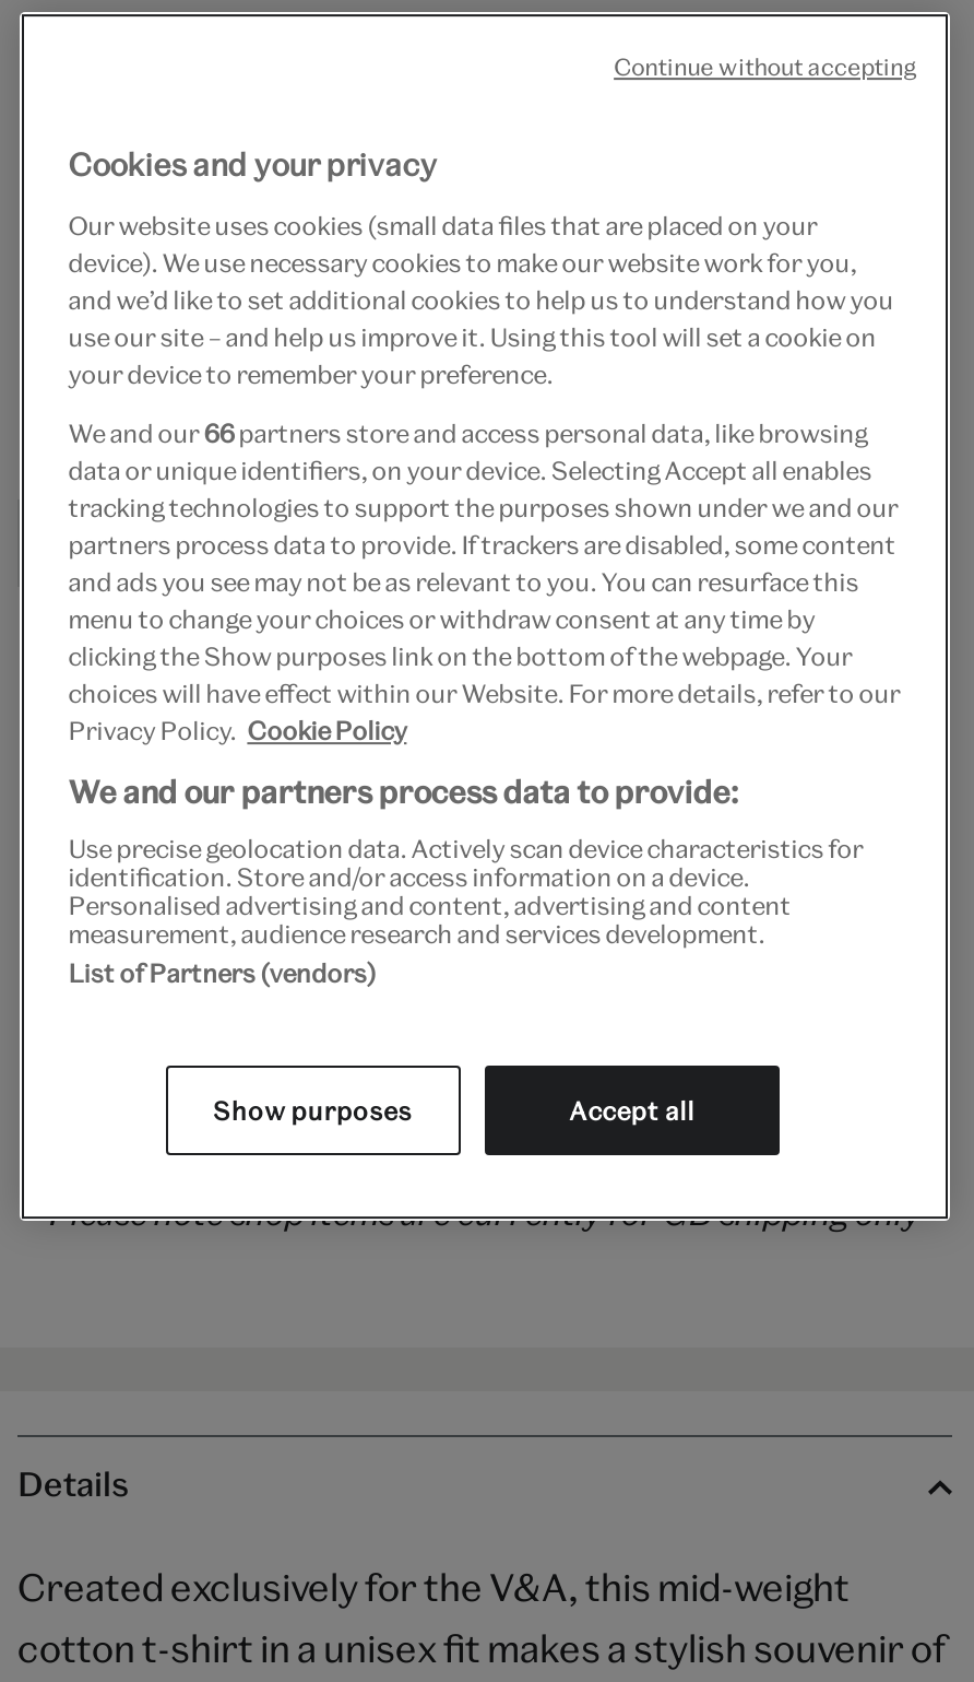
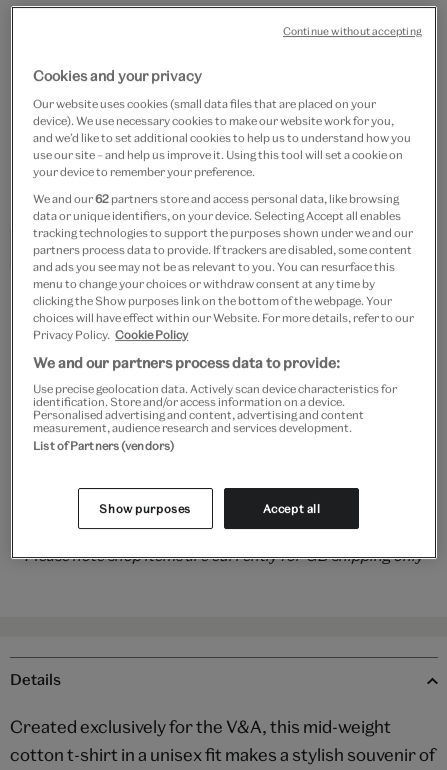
- We and our 66 partners store and access personal data, like browsing
+ We and our 62 partners store and access personal data, like browsing
